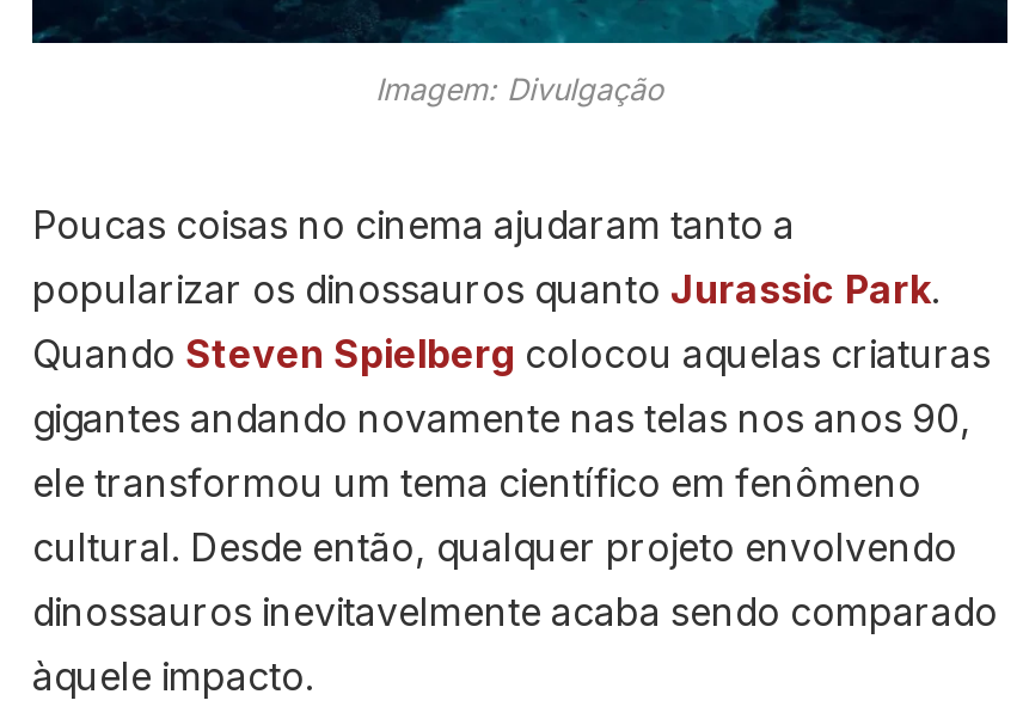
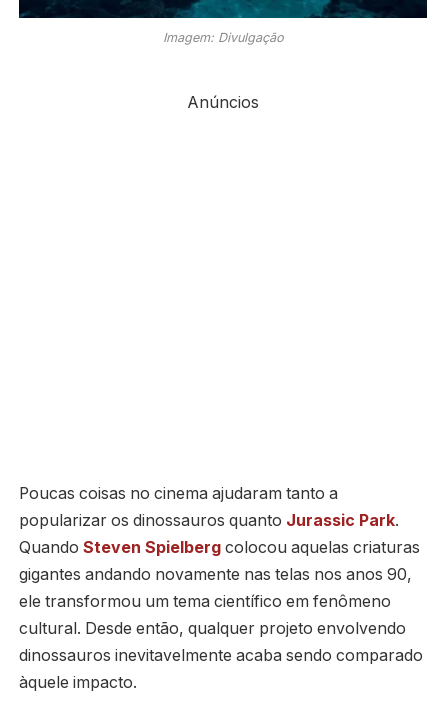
+ Anúncios
